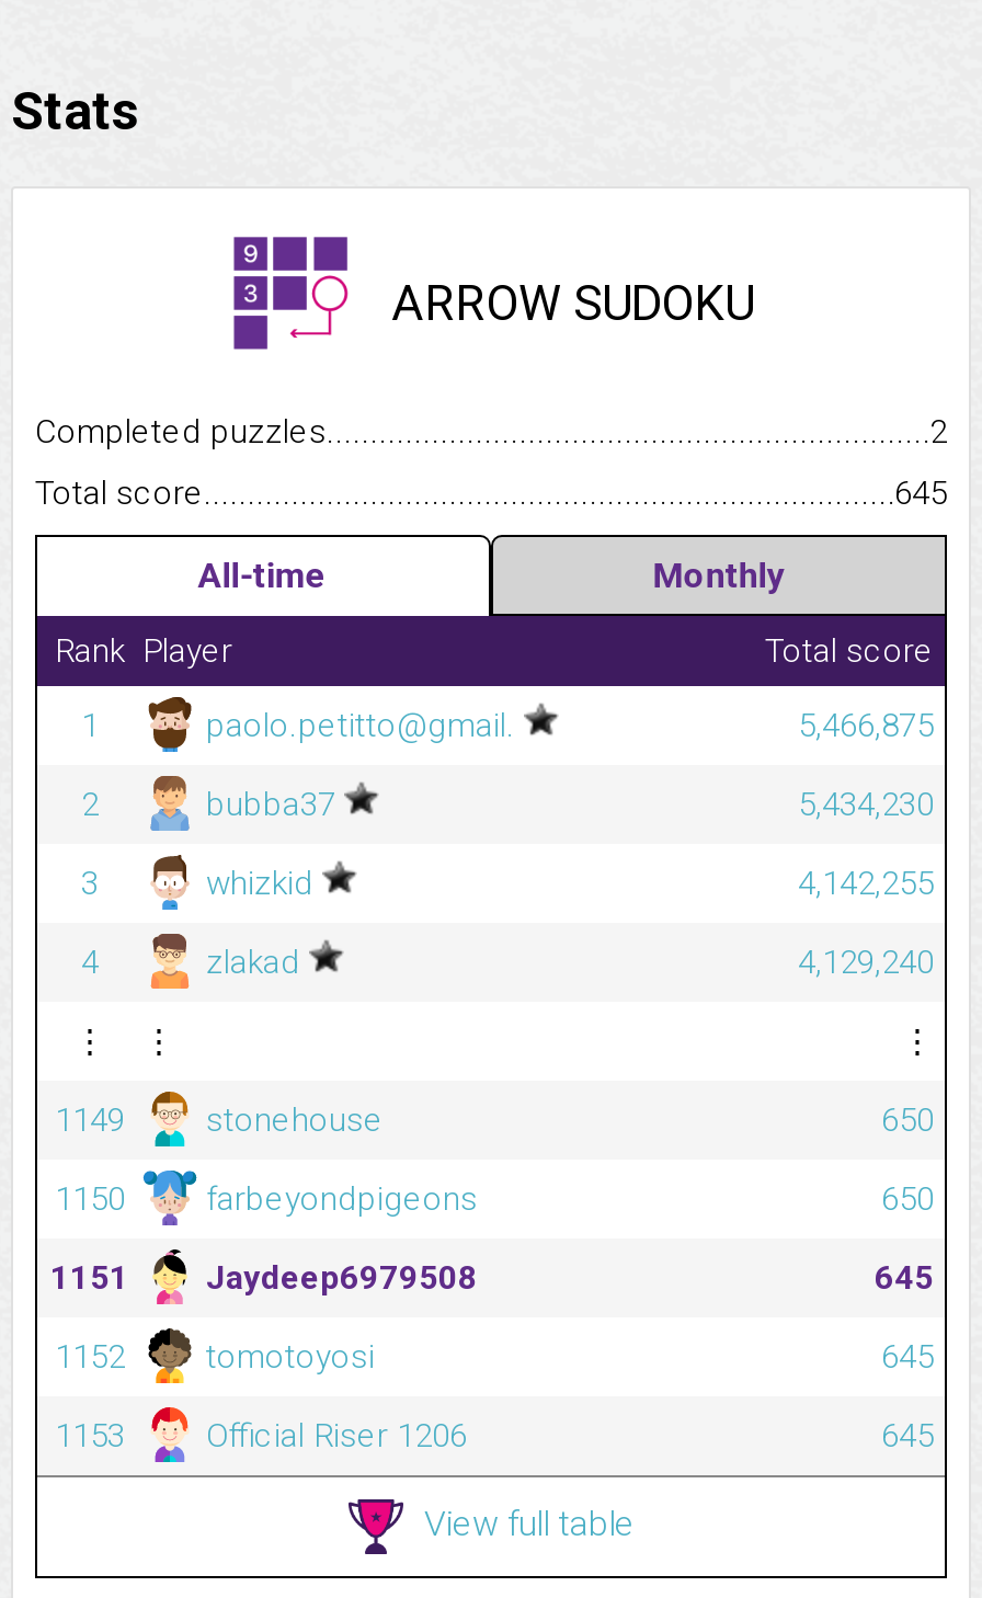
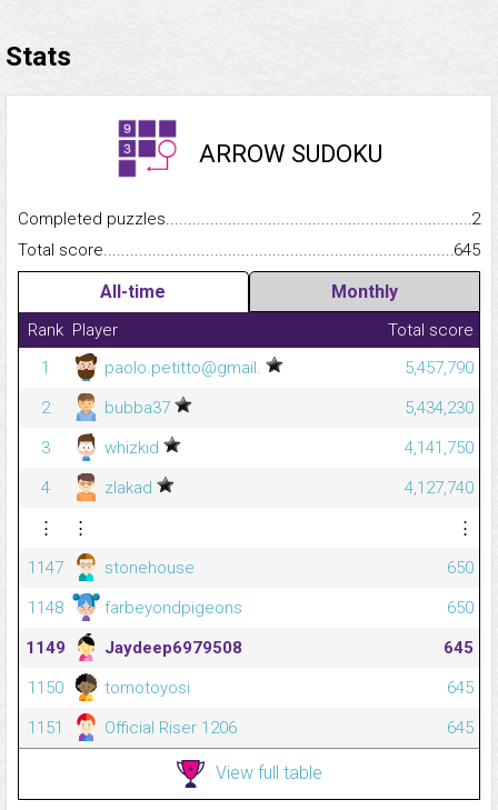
- 5,466,875
+ 5,457,790

- 4,142,255
+ 4,141,750

- 4,129,240
+ 4,127,740

- 1149 stonehouse
+ 1147 stonehouse

- 1150 farbeyondpigeons
+ 1148 farbeyondpigeons

- 1151 Jaydeep6979508
+ 1149 Jaydeep6979508

- 1152 tomotoyosi
+ 1150 tomotoyosi

- 1153 Official Riser 1206
+ 1151 Official Riser 1206
